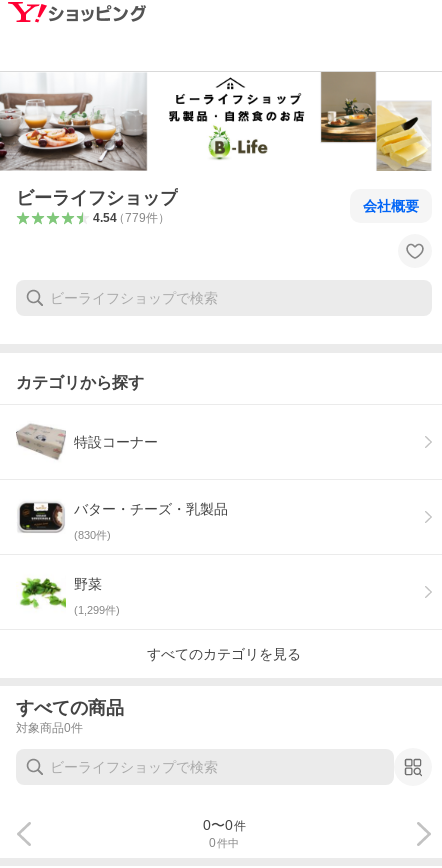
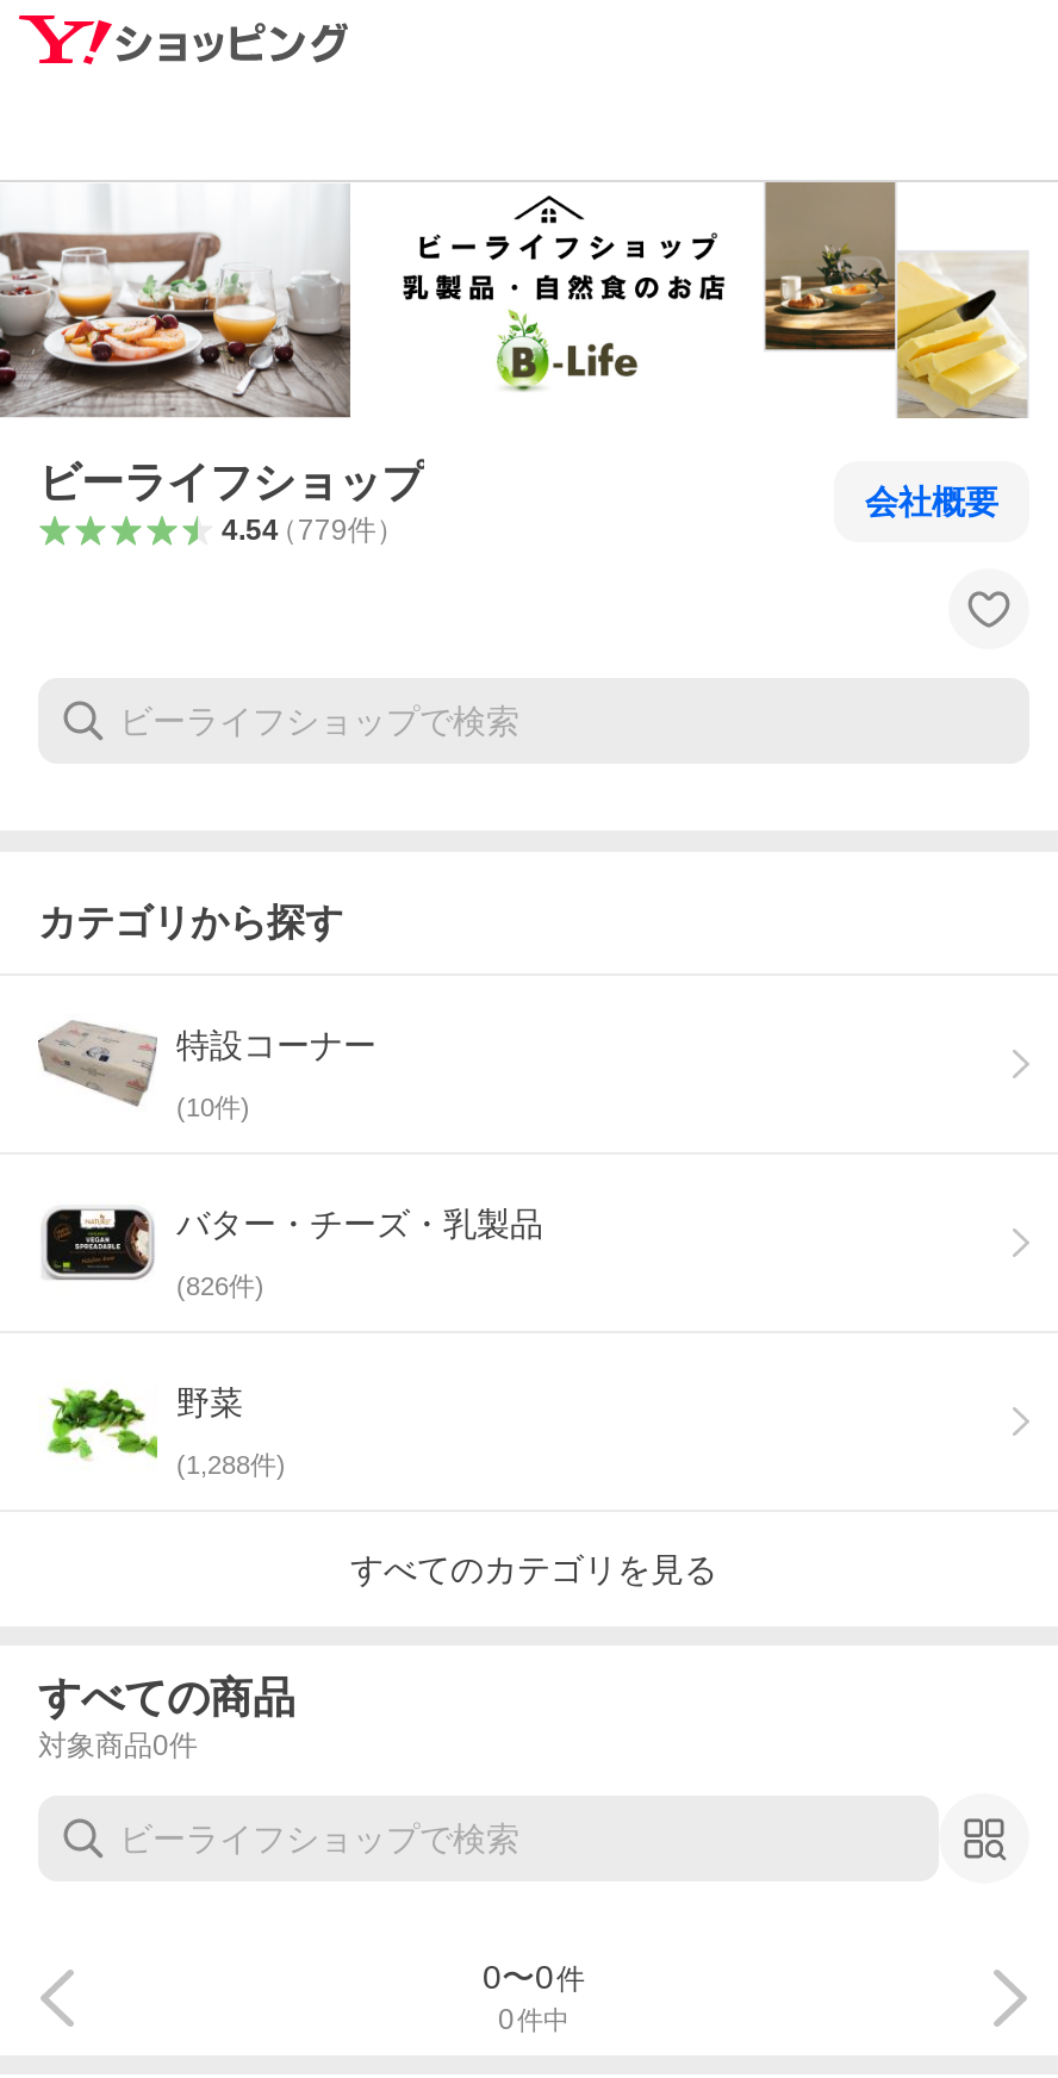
+ (10件)

- (830件)
+ (826件)

- (1,299件)
+ (1,288件)
